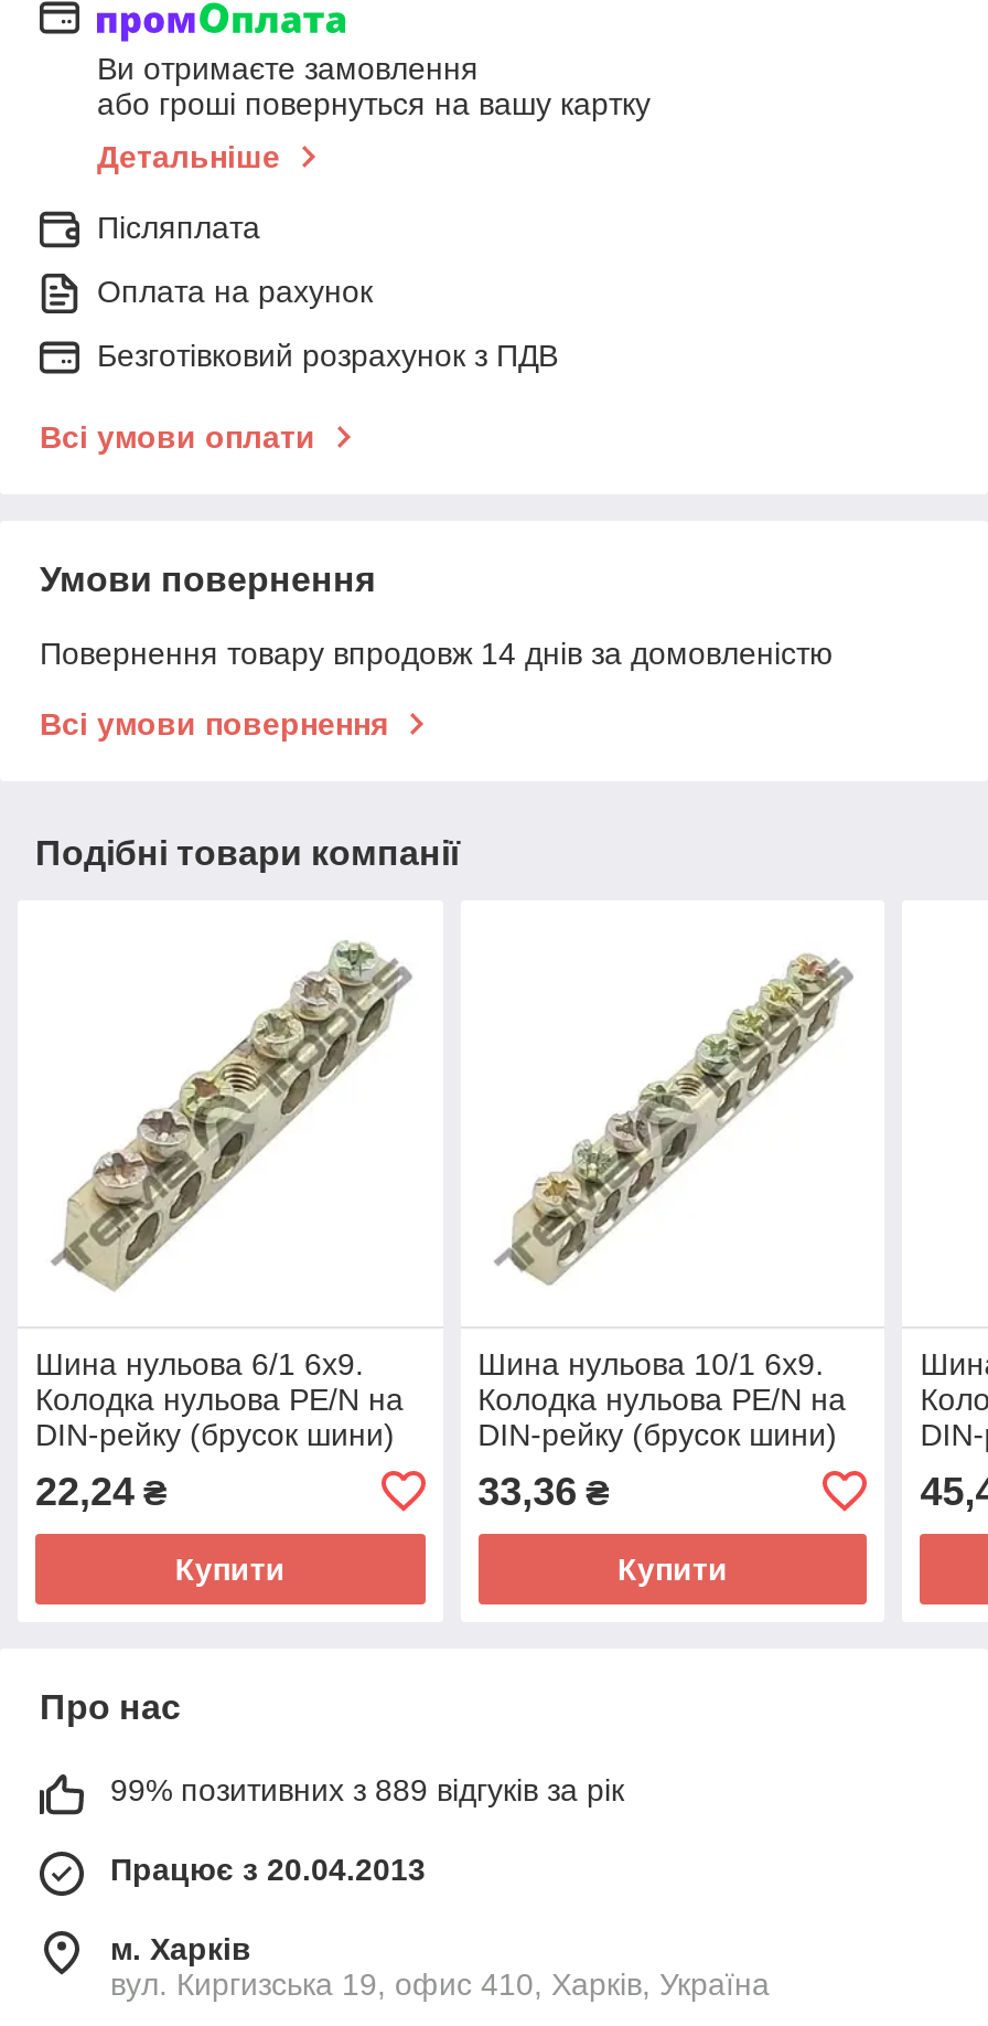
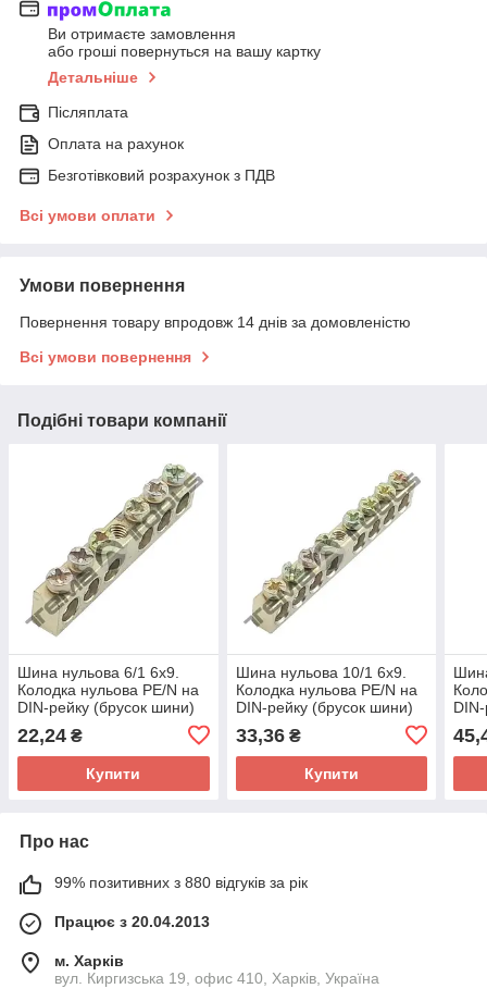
- 99% позитивних з 889 відгуків за рік
+ 99% позитивних з 880 відгуків за рік
